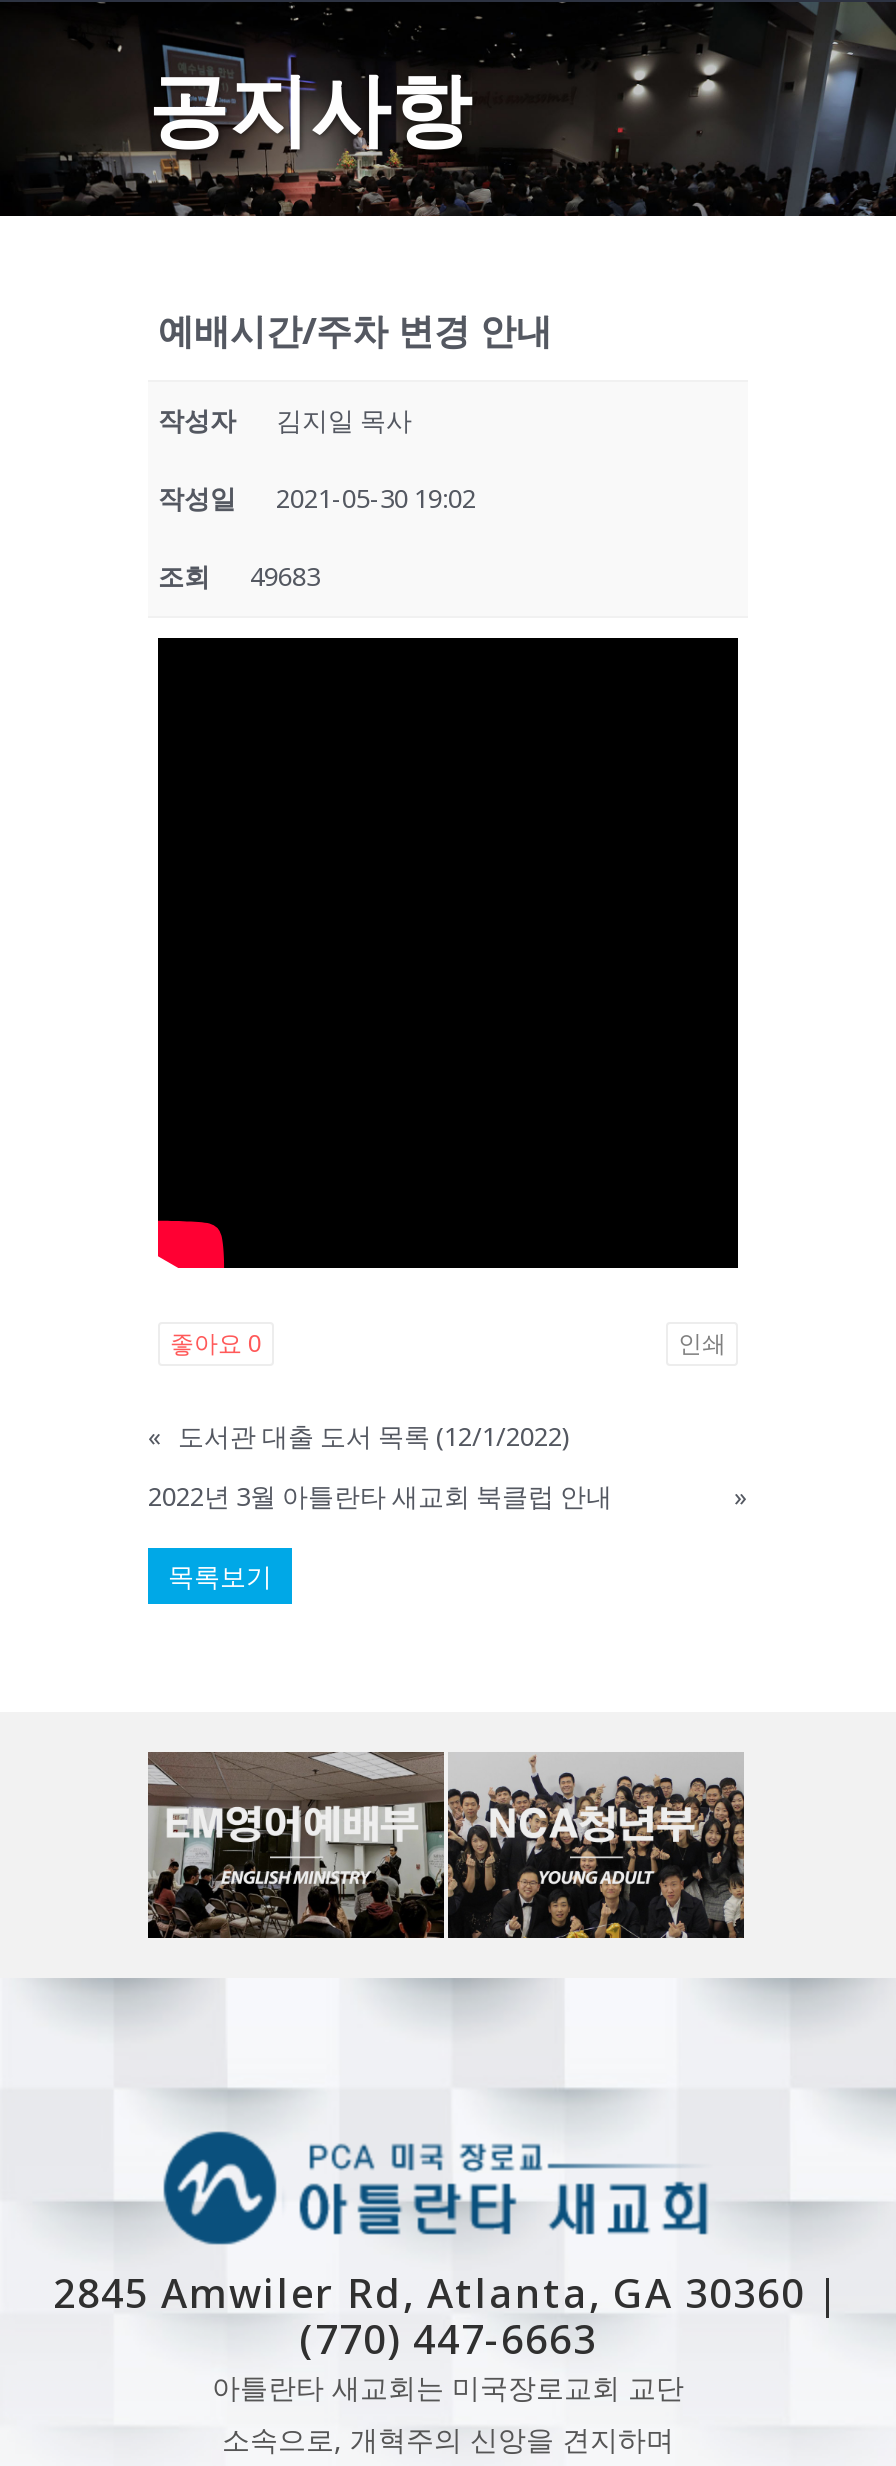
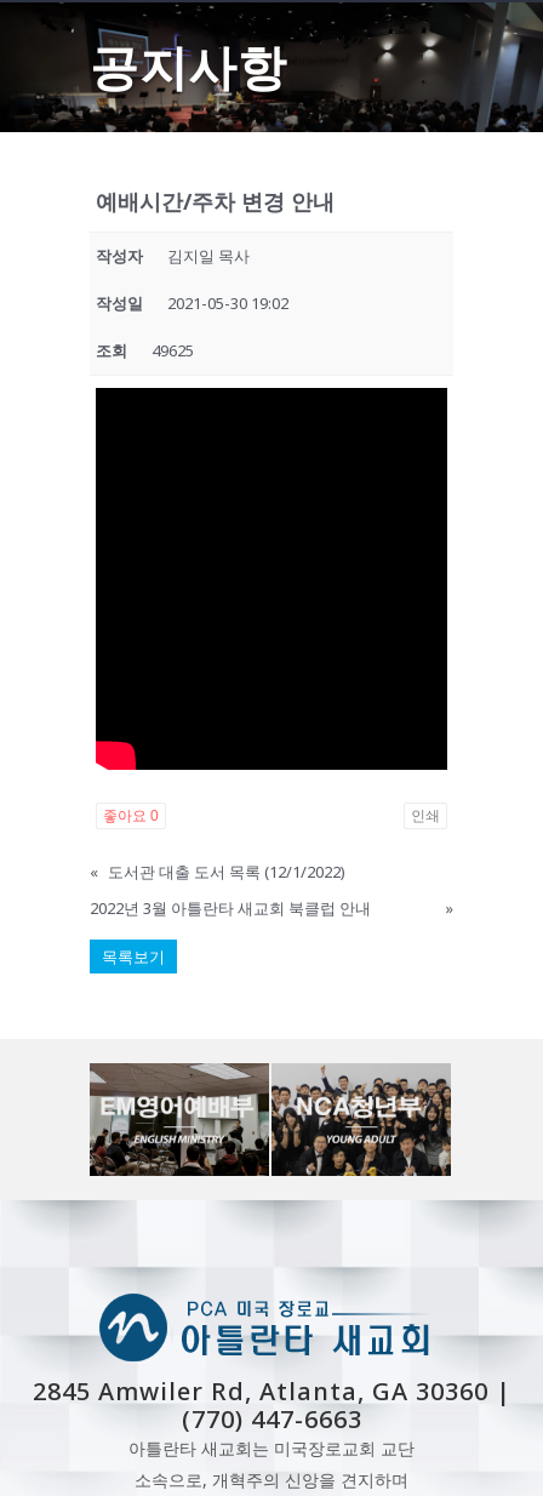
- 조회 49683
+ 조회 49625
